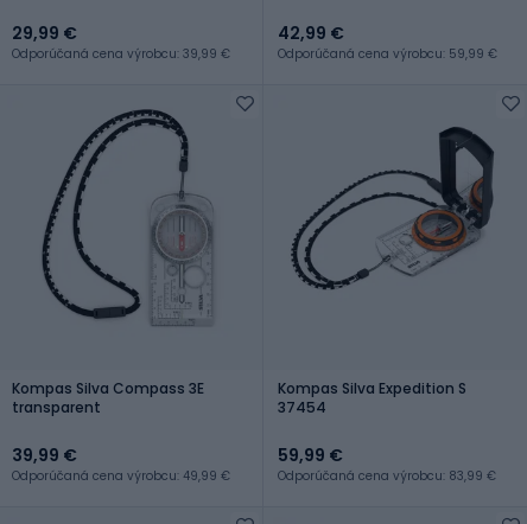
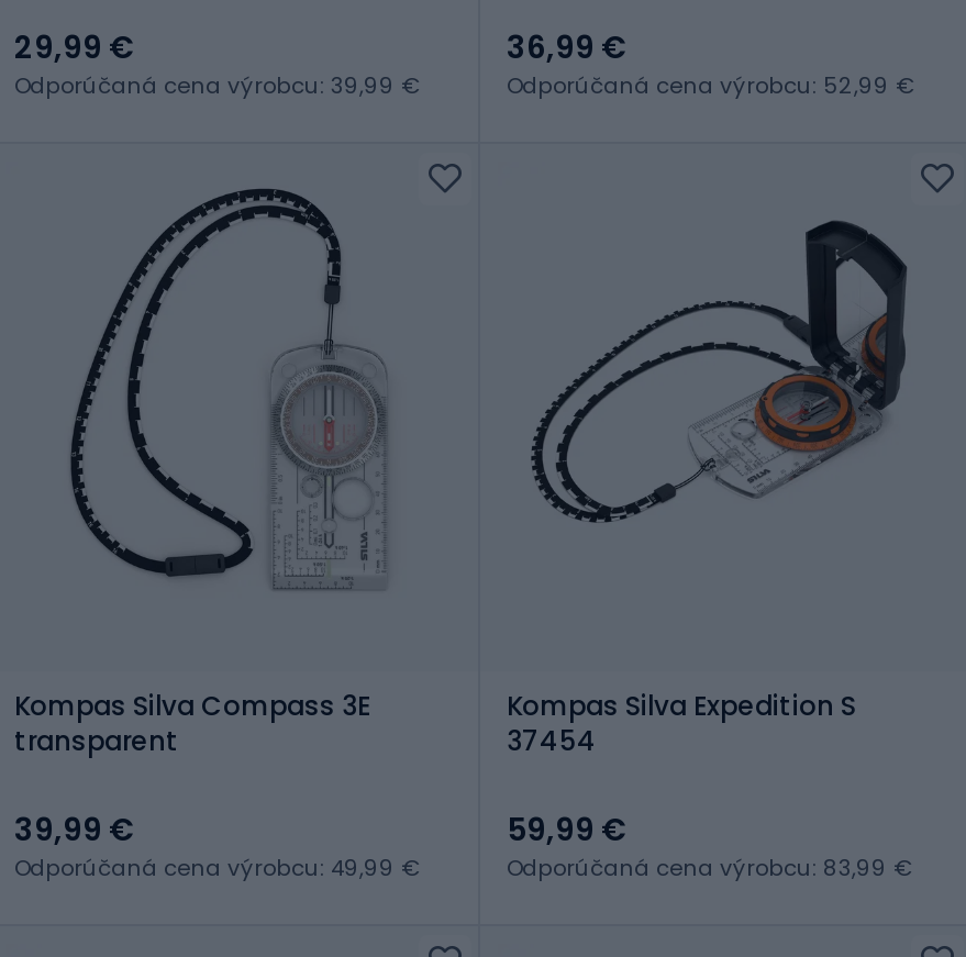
- 42,99 €
- Odporúčaná cena výrobcu: 59,99 €
+ 36,99 €
+ Odporúčaná cena výrobcu: 52,99 €
